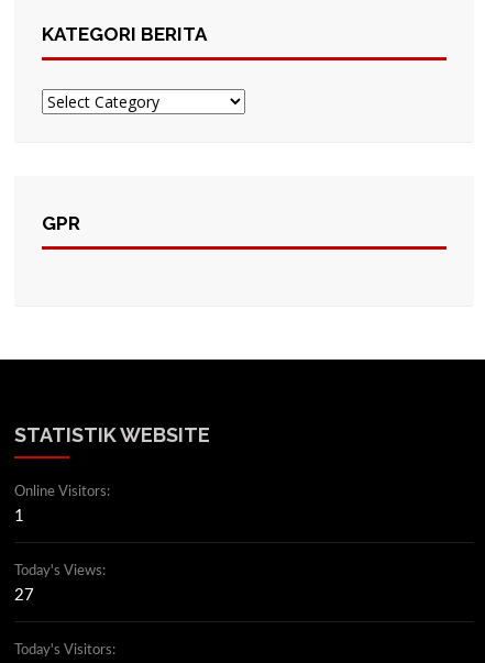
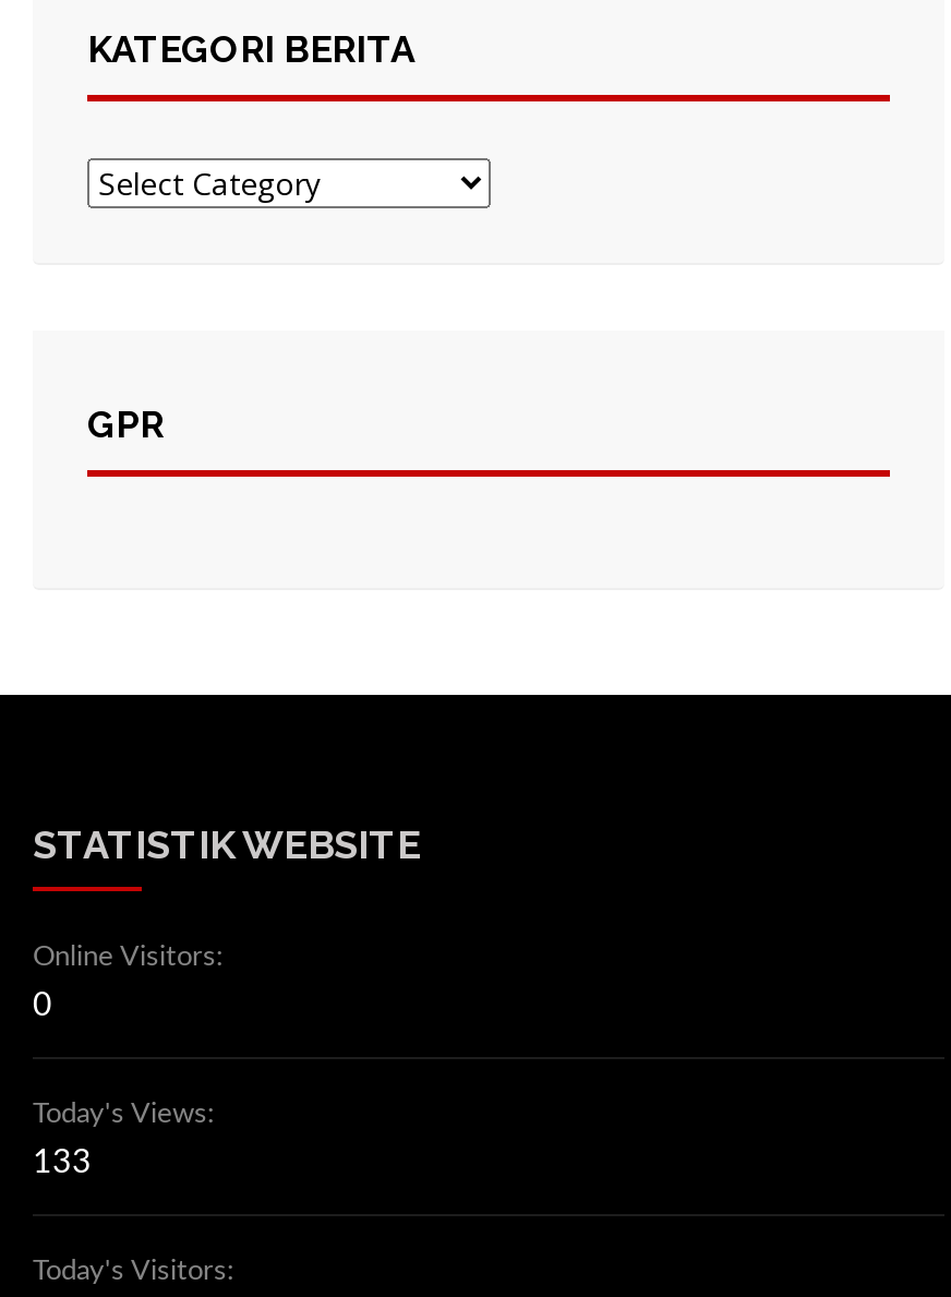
- 1
+ 0

- 27
+ 133
